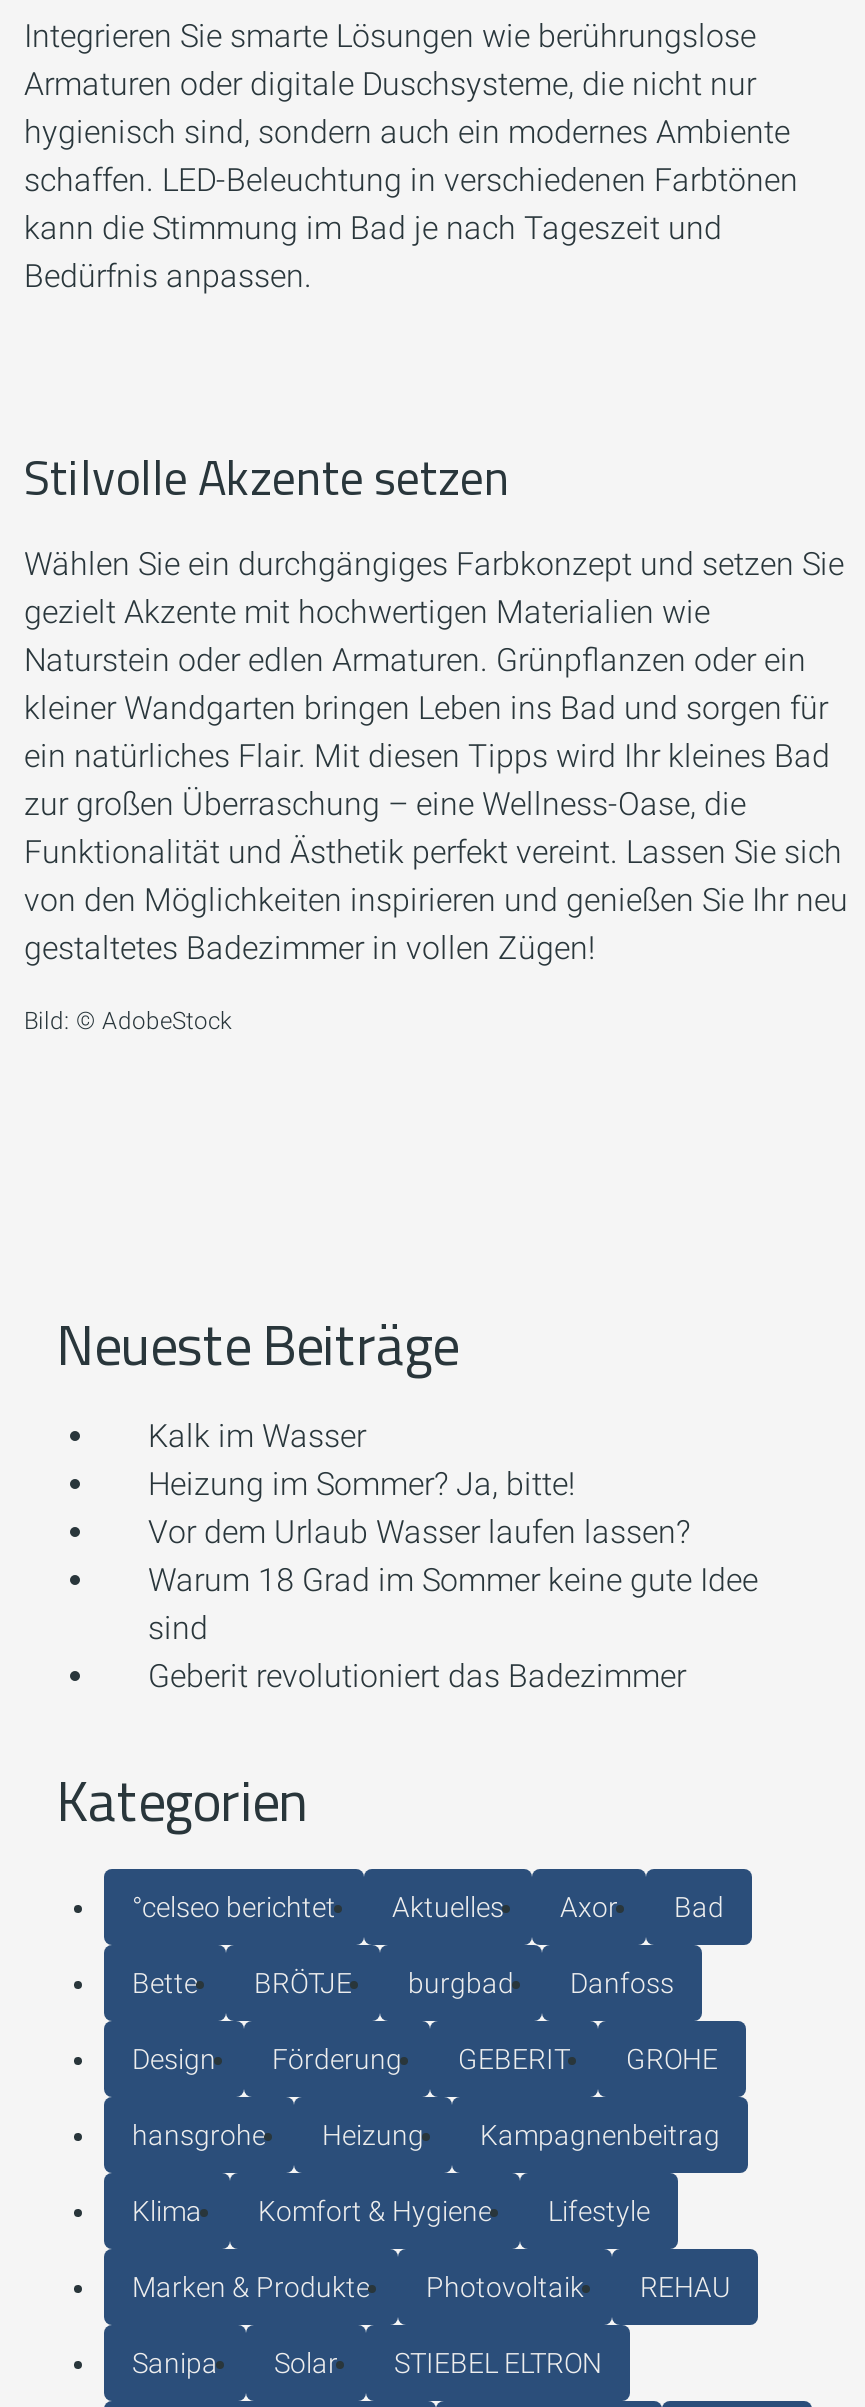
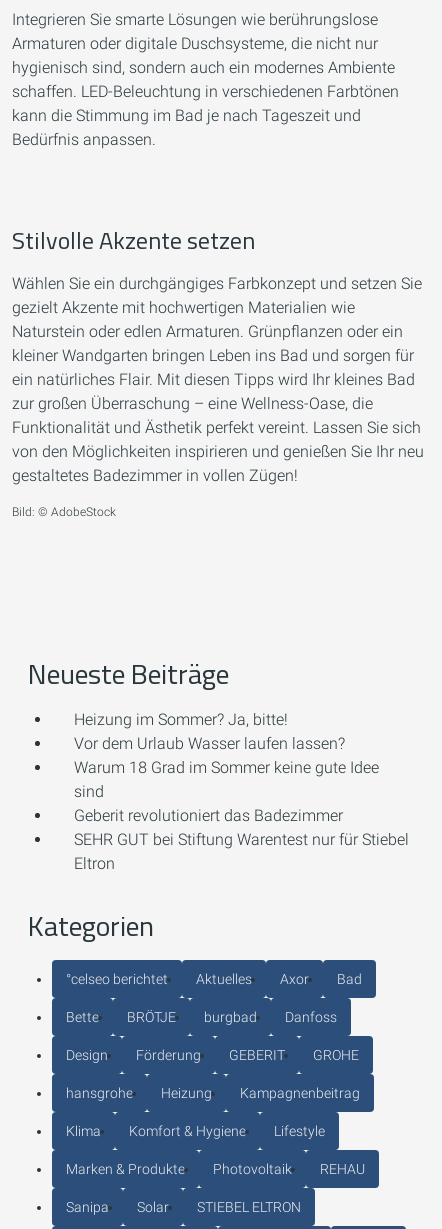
- Kalk im Wasser

moved up: Heizung im Sommer? Ja, bitte! | Vor dem Urlaub Wasser laufen lassen? | Warum 18 Grad im Sommer keine gute Idee | sind | Geberit revolutioniert das Badezimmer

+ SEHR GUT bei Stiftung Warentest nur für Stiebel
+ Eltron
